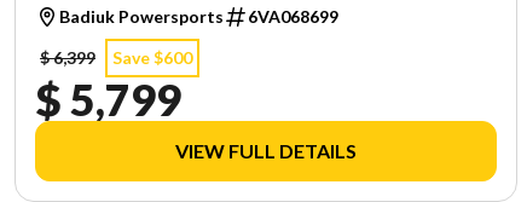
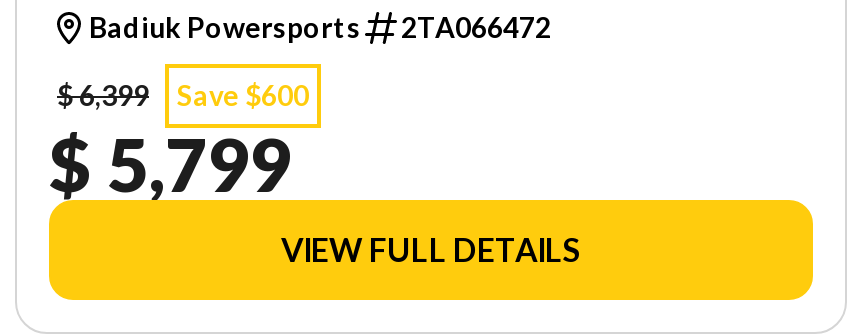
- Badiuk Powersports 6VA068699
+ Badiuk Powersports 2TA066472
